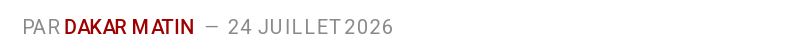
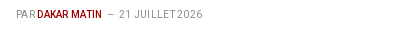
- PAR DAKAR MATIN 24 JUILLET 2026
+ PAR DAKAR MATIN 21 JUILLET 2026
